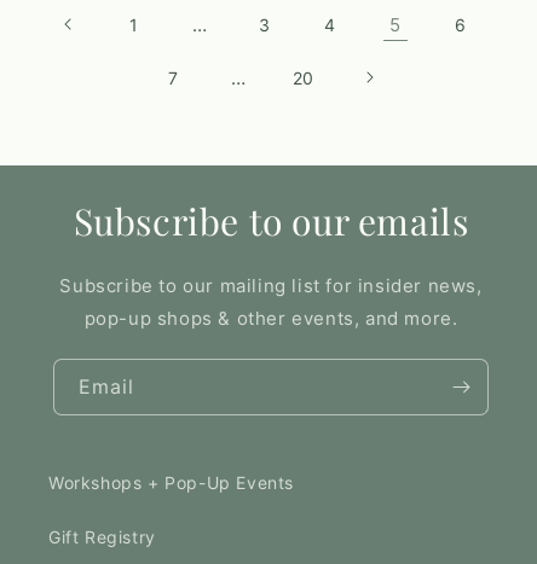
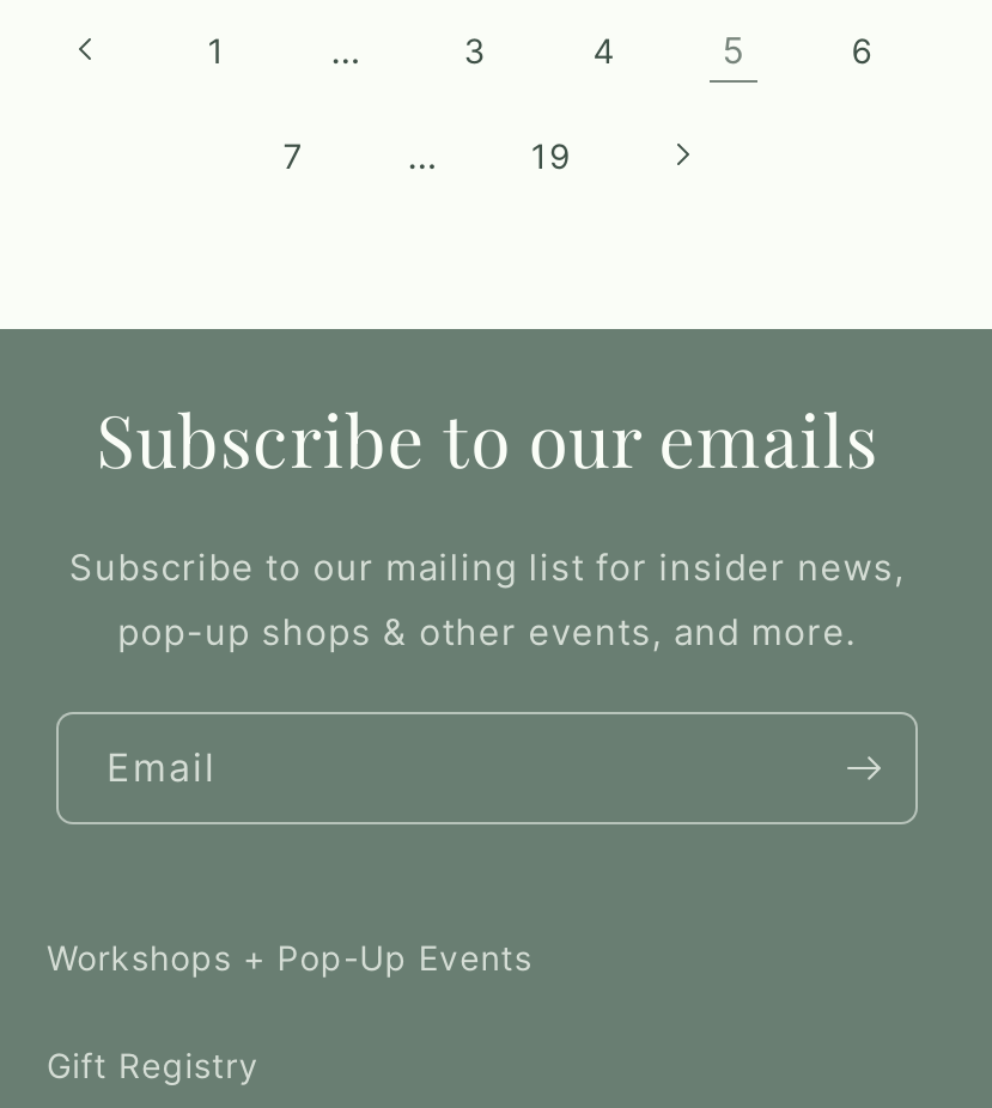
- 20
+ 19
